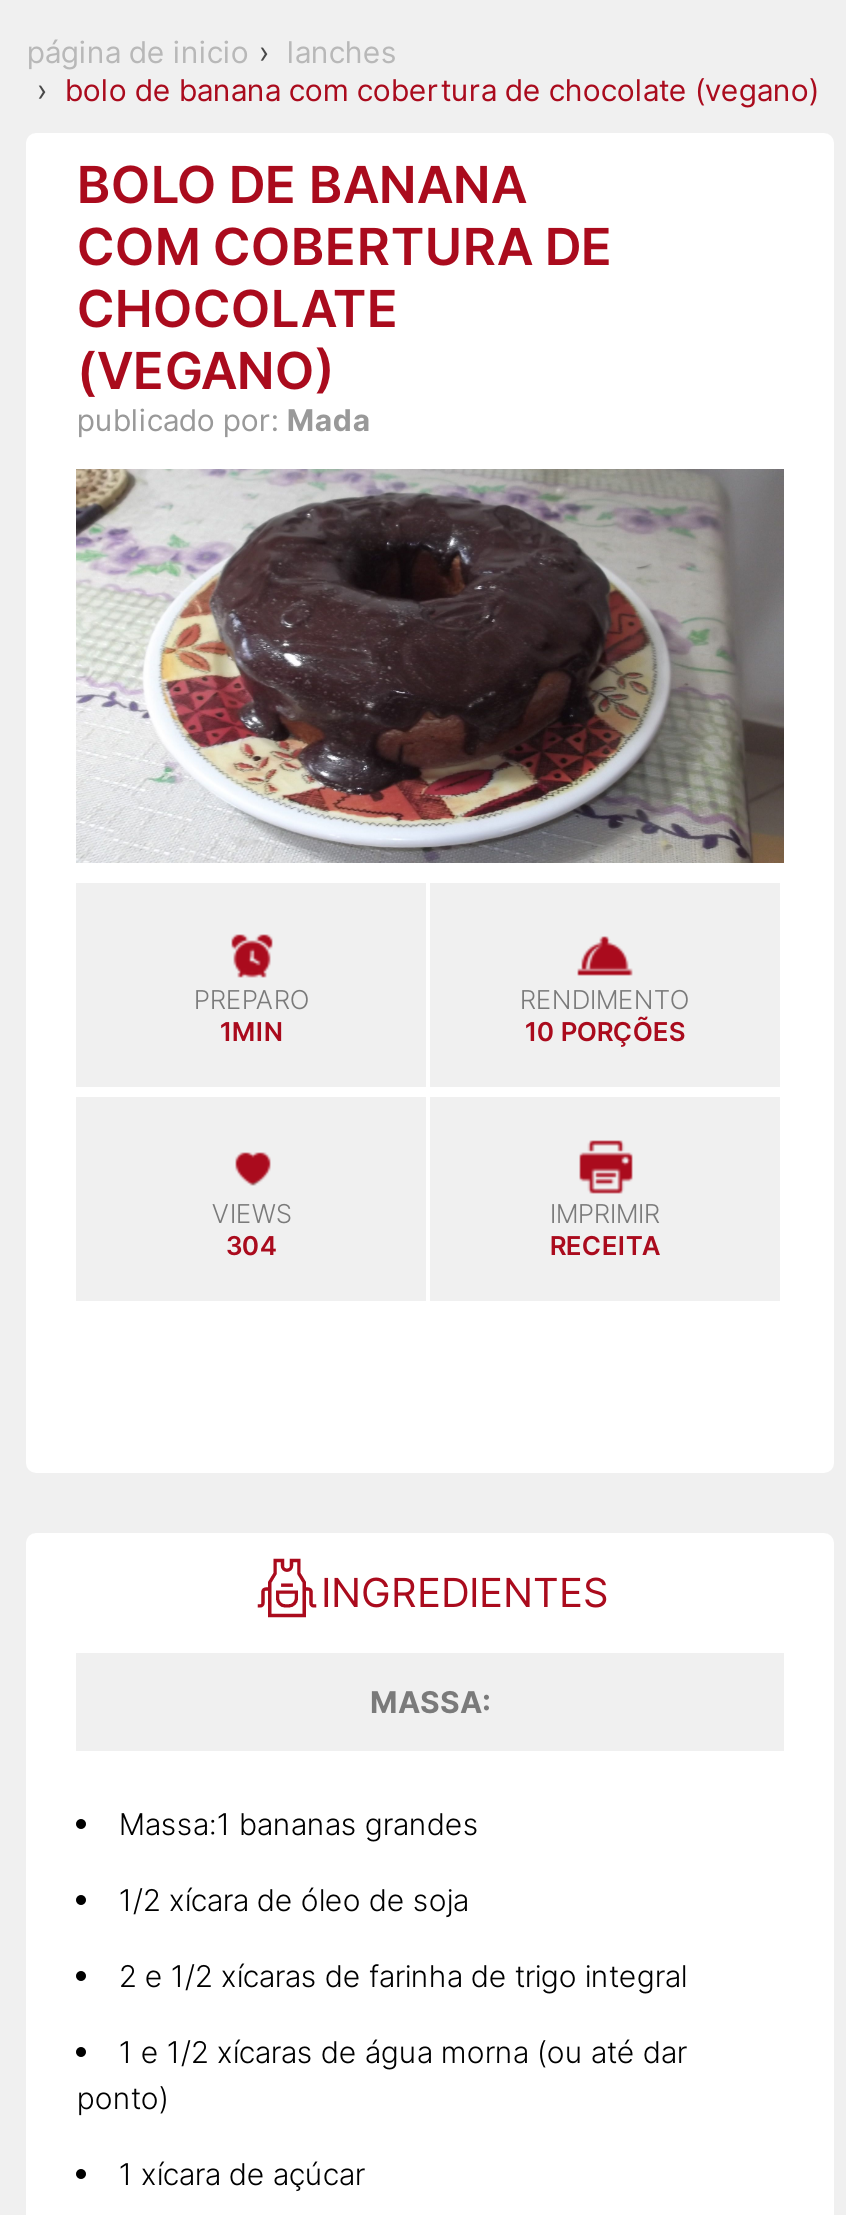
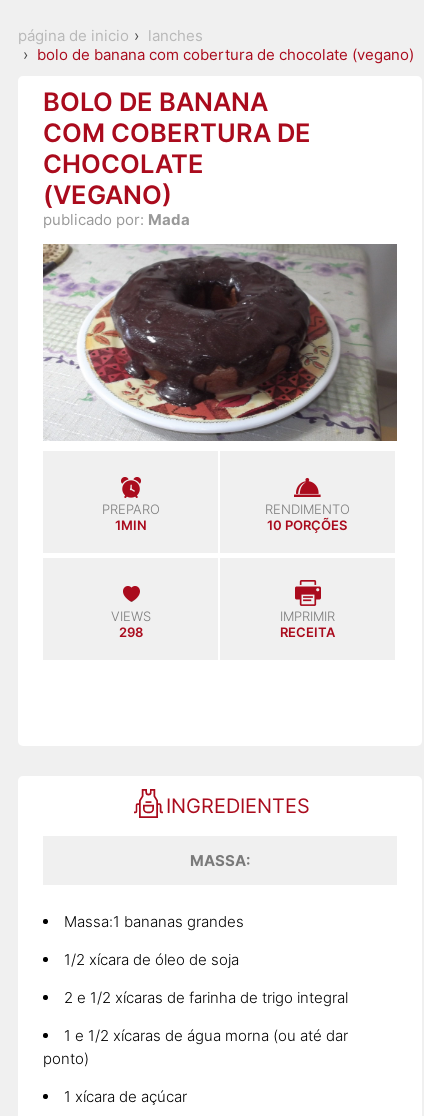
- 304
+ 298
